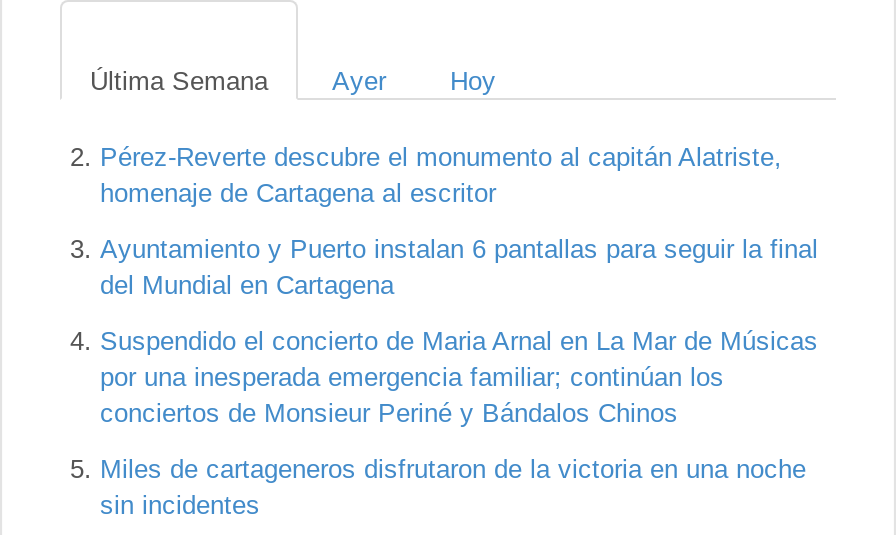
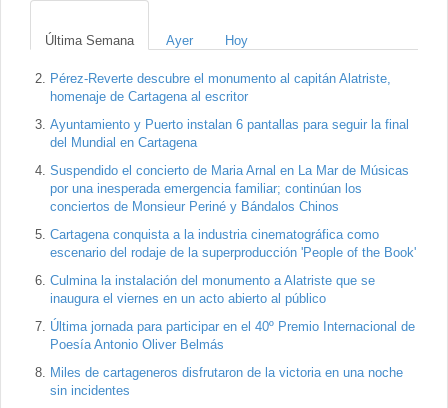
+ Cartagena conquista a la industria cinematográfica como
+ escenario del rodaje de la superproducción 'People of the Book'
+ Culmina la instalación del monumento a Alatriste que se
+ inaugura el viernes en un acto abierto al público
+ Última jornada para participar en el 40º Premio Internacional de
+ Poesía Antonio Oliver Belmás
